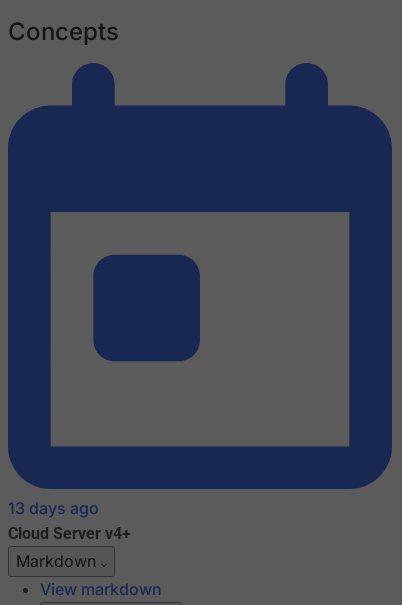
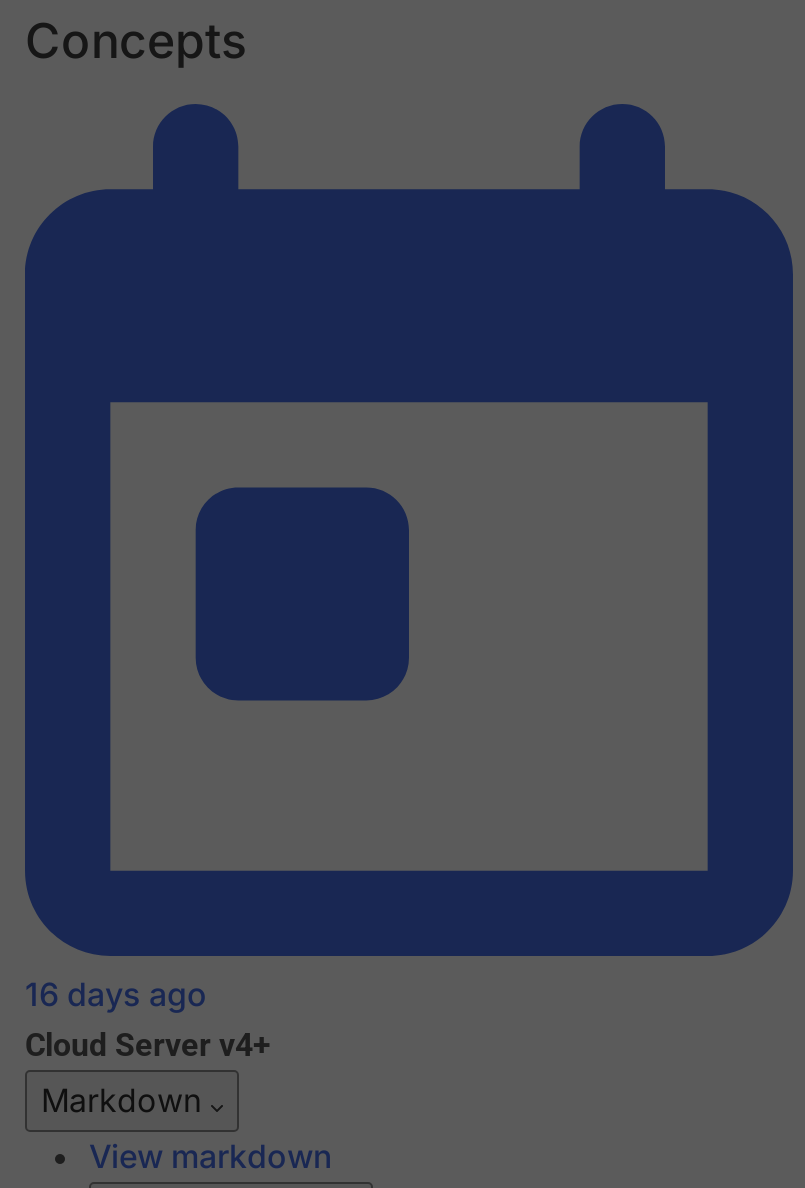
- 13 days ago
+ 16 days ago
